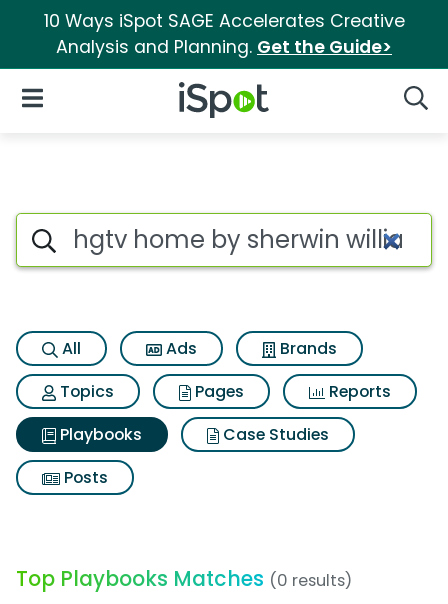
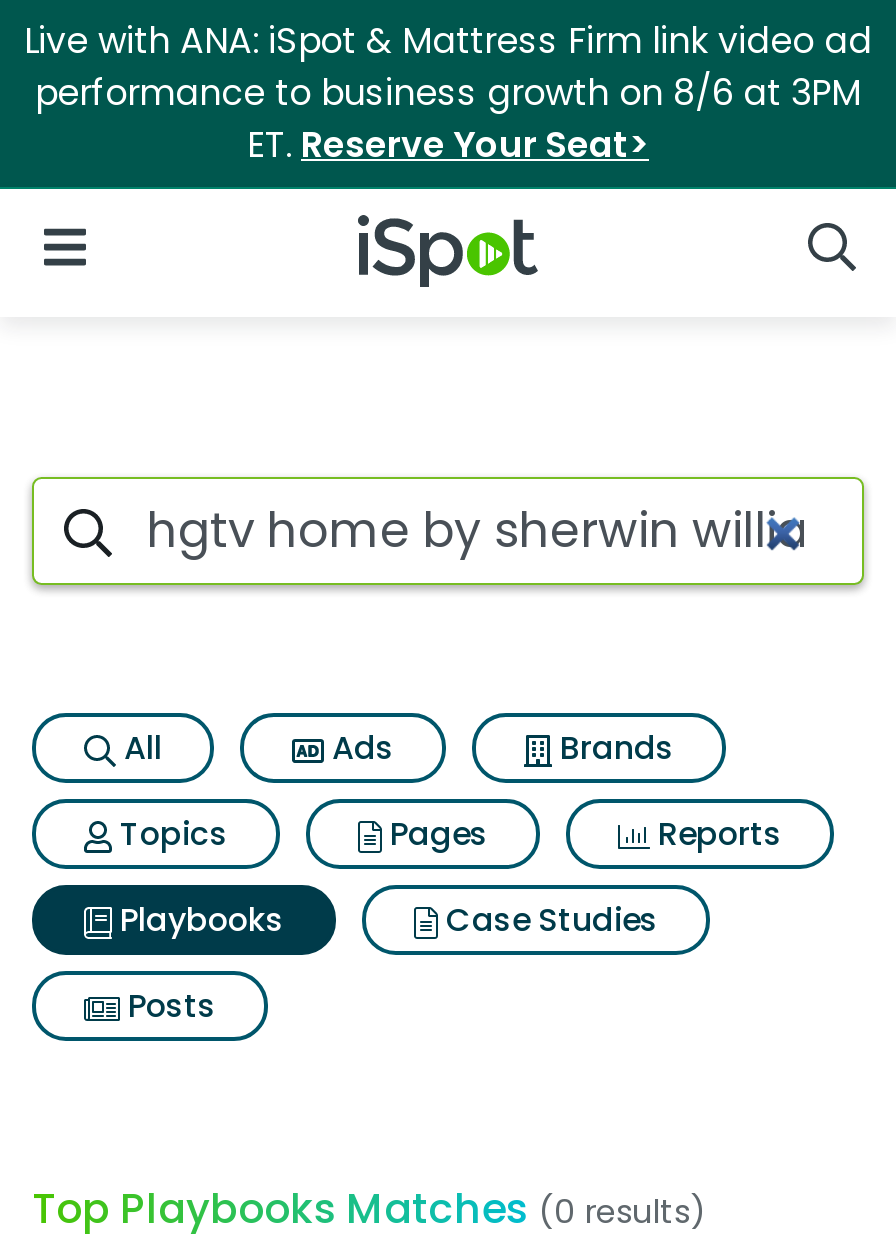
- 10 Ways iSpot SAGE Accelerates Creative
- Analysis and Planning. Get the Guide>
+ Live with ANA: iSpot & Mattress Firm link video ad
+ performance to business growth on 8/6 at 3PM
+ ET. Reserve Your Seat>
